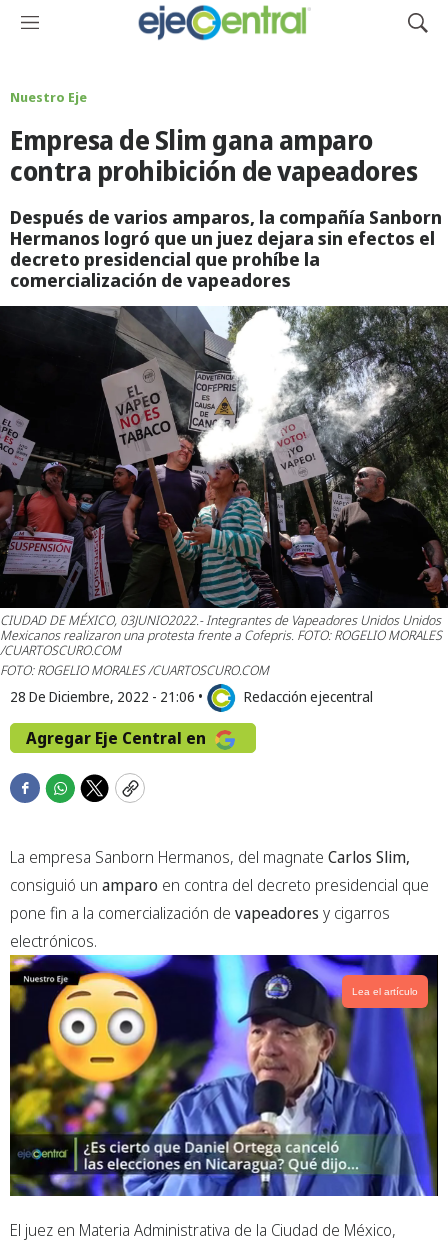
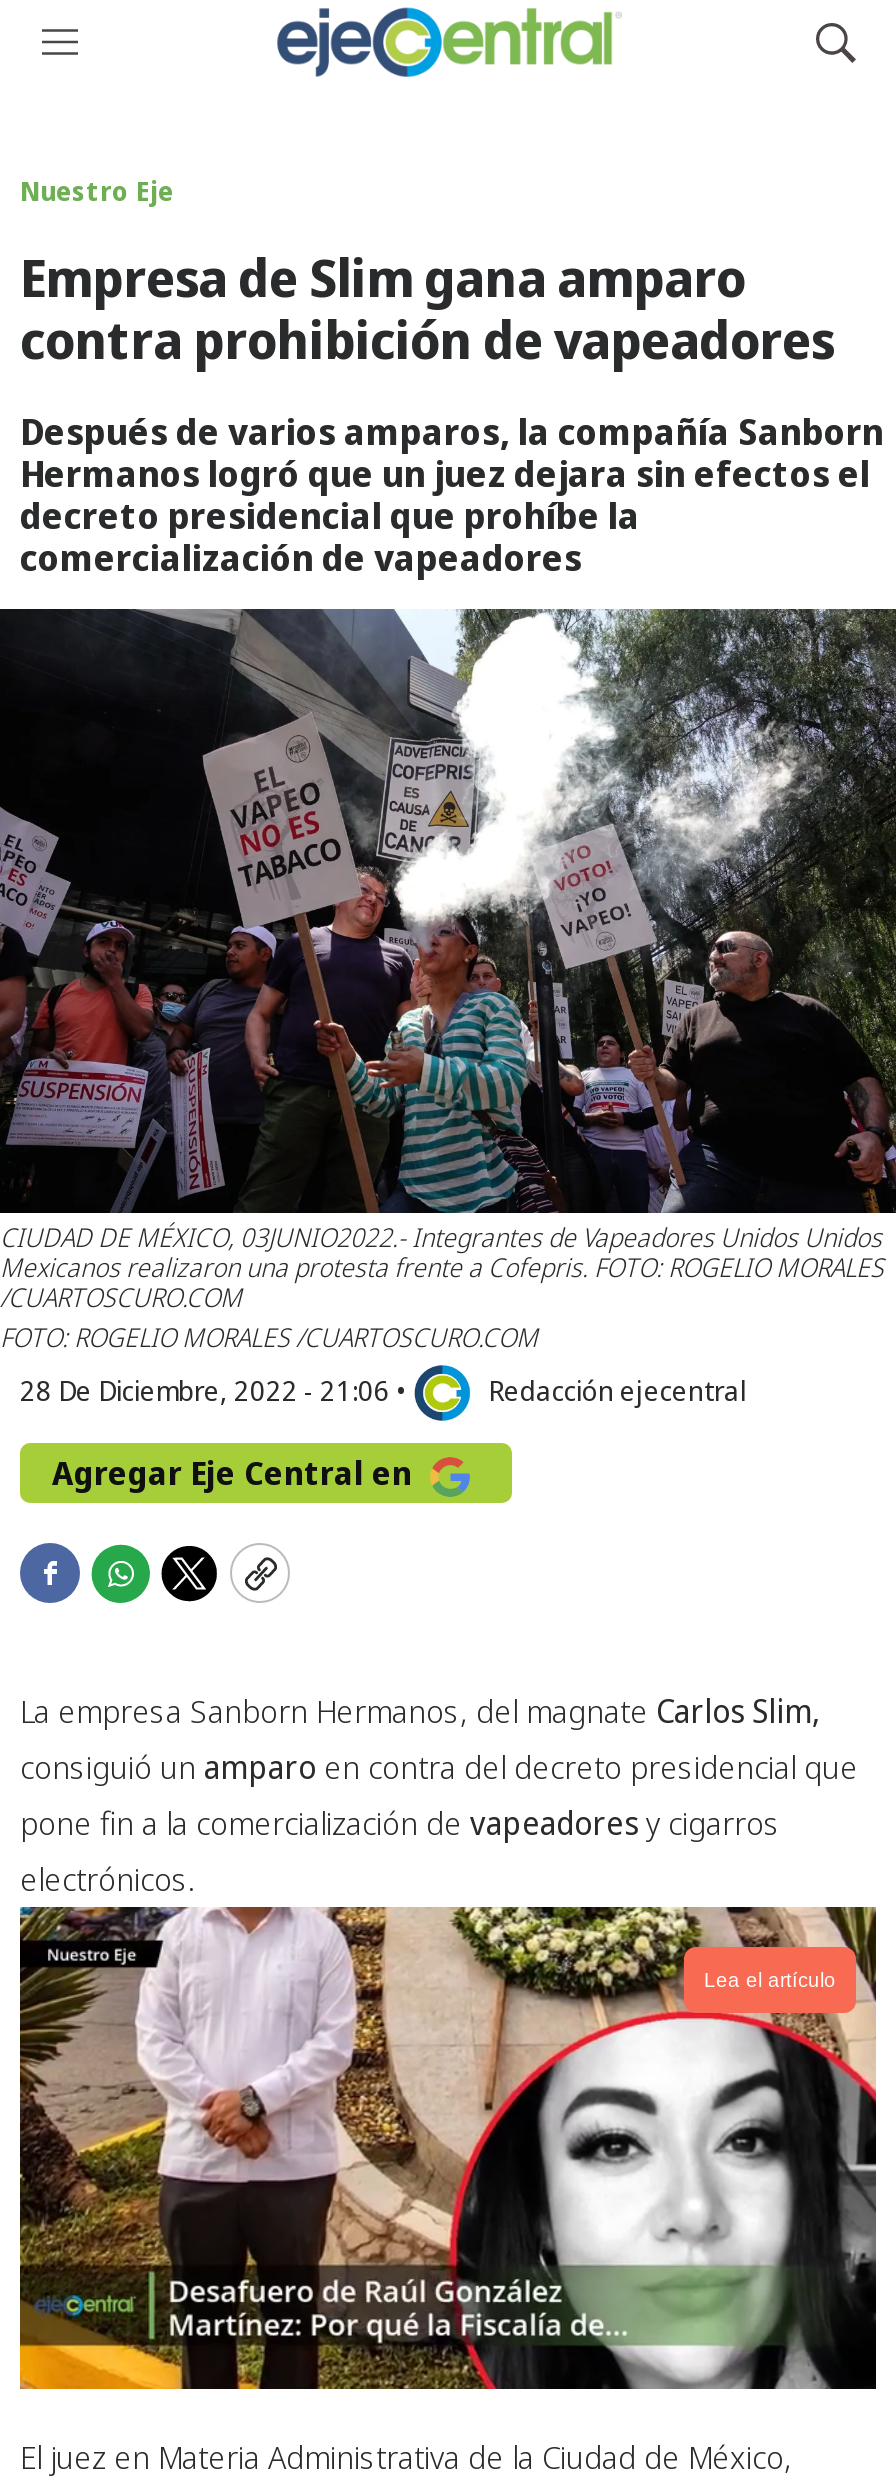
- [image]
+ [image]
